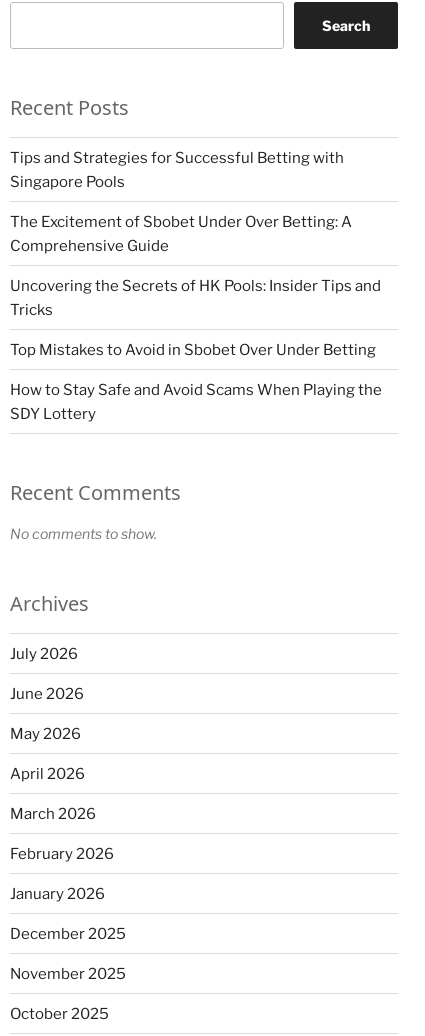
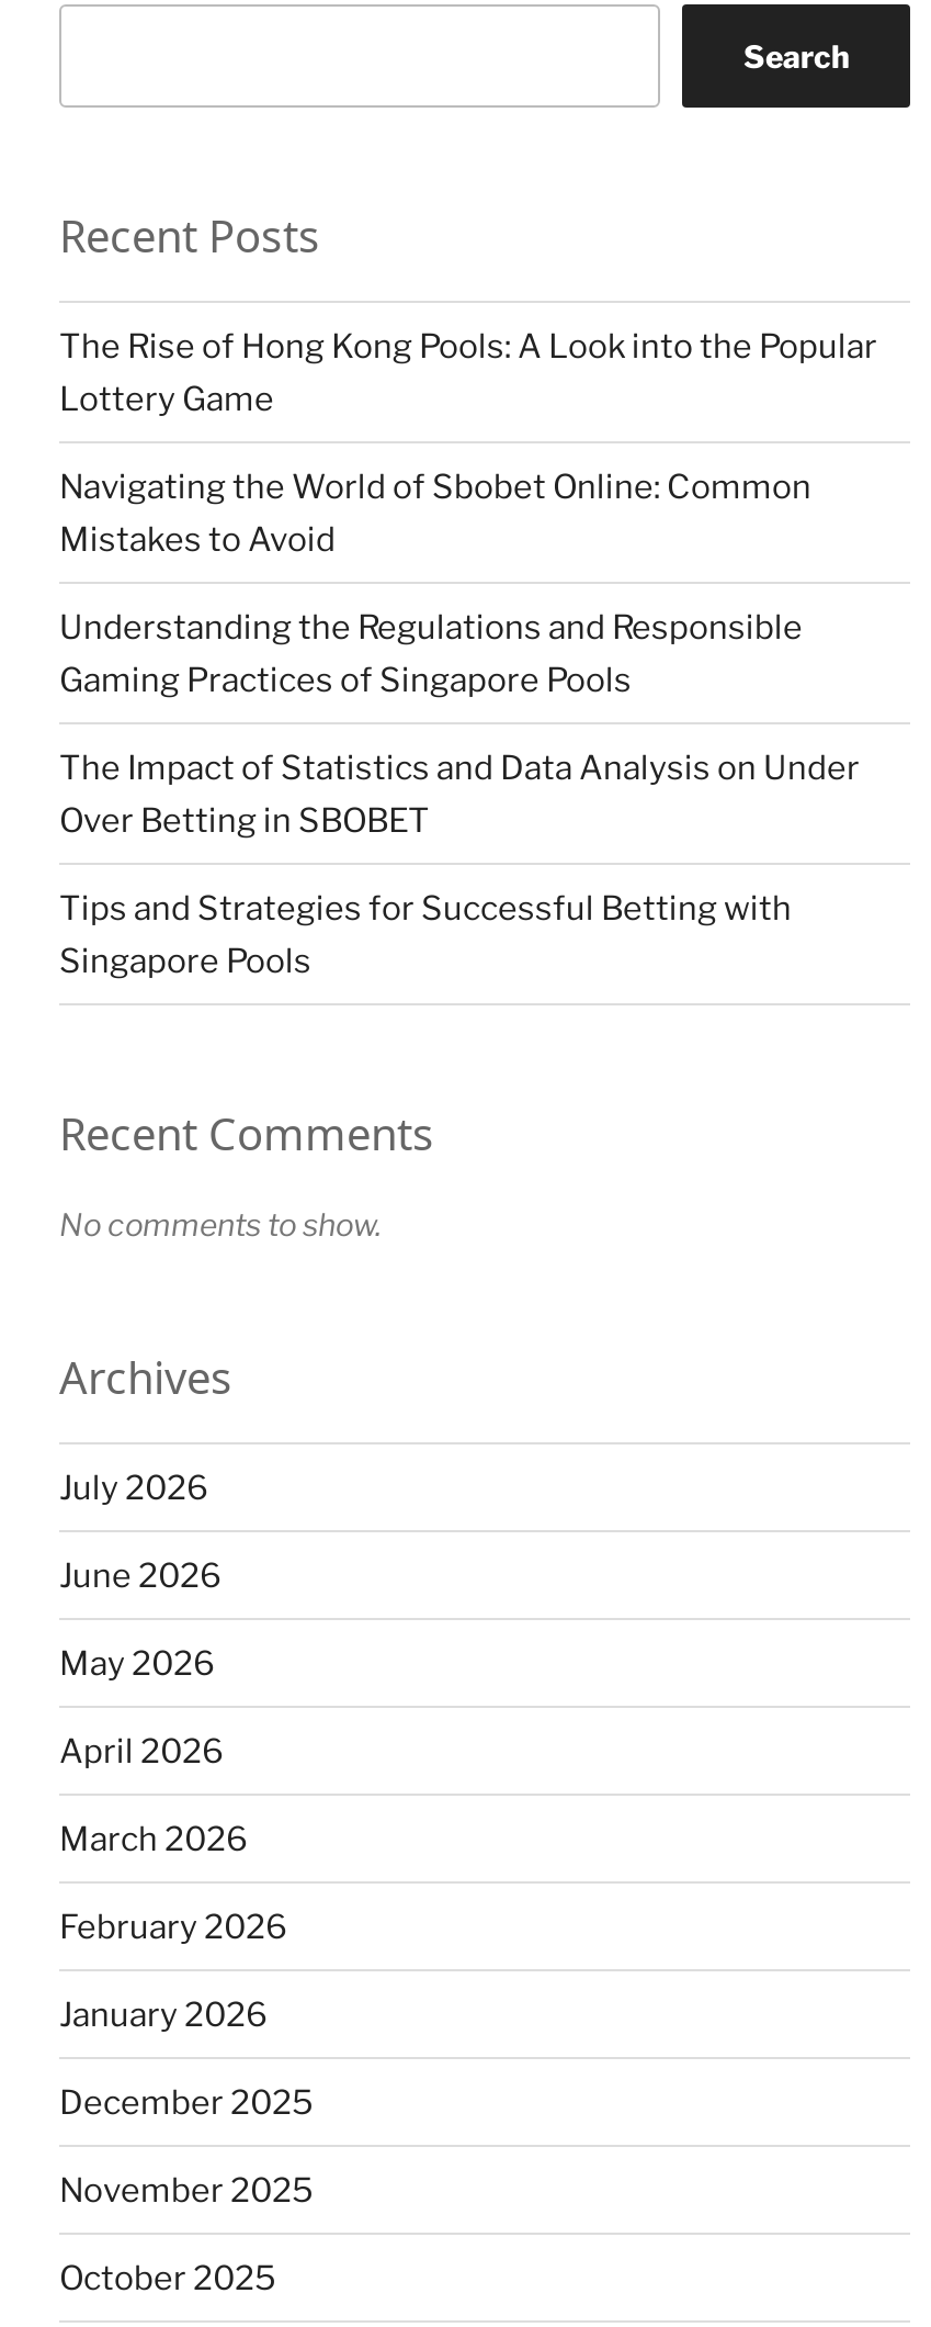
+ The Rise of Hong Kong Pools: A Look into the Popular
+ Lottery Game
+ Navigating the World of Sbobet Online: Common
+ Mistakes to Avoid
+ Understanding the Regulations and Responsible
+ Gaming Practices of Singapore Pools
+ The Impact of Statistics and Data Analysis on Under
+ Over Betting in SBOBET

moved down: Tips and Strategies for Successful Betting with | Singapore Pools

- The Excitement of Sbobet Under Over Betting: A
- Comprehensive Guide
- Uncovering the Secrets of HK Pools: Insider Tips and
- Tricks
- Top Mistakes to Avoid in Sbobet Over Under Betting
- How to Stay Safe and Avoid Scams When Playing the
- SDY Lottery
